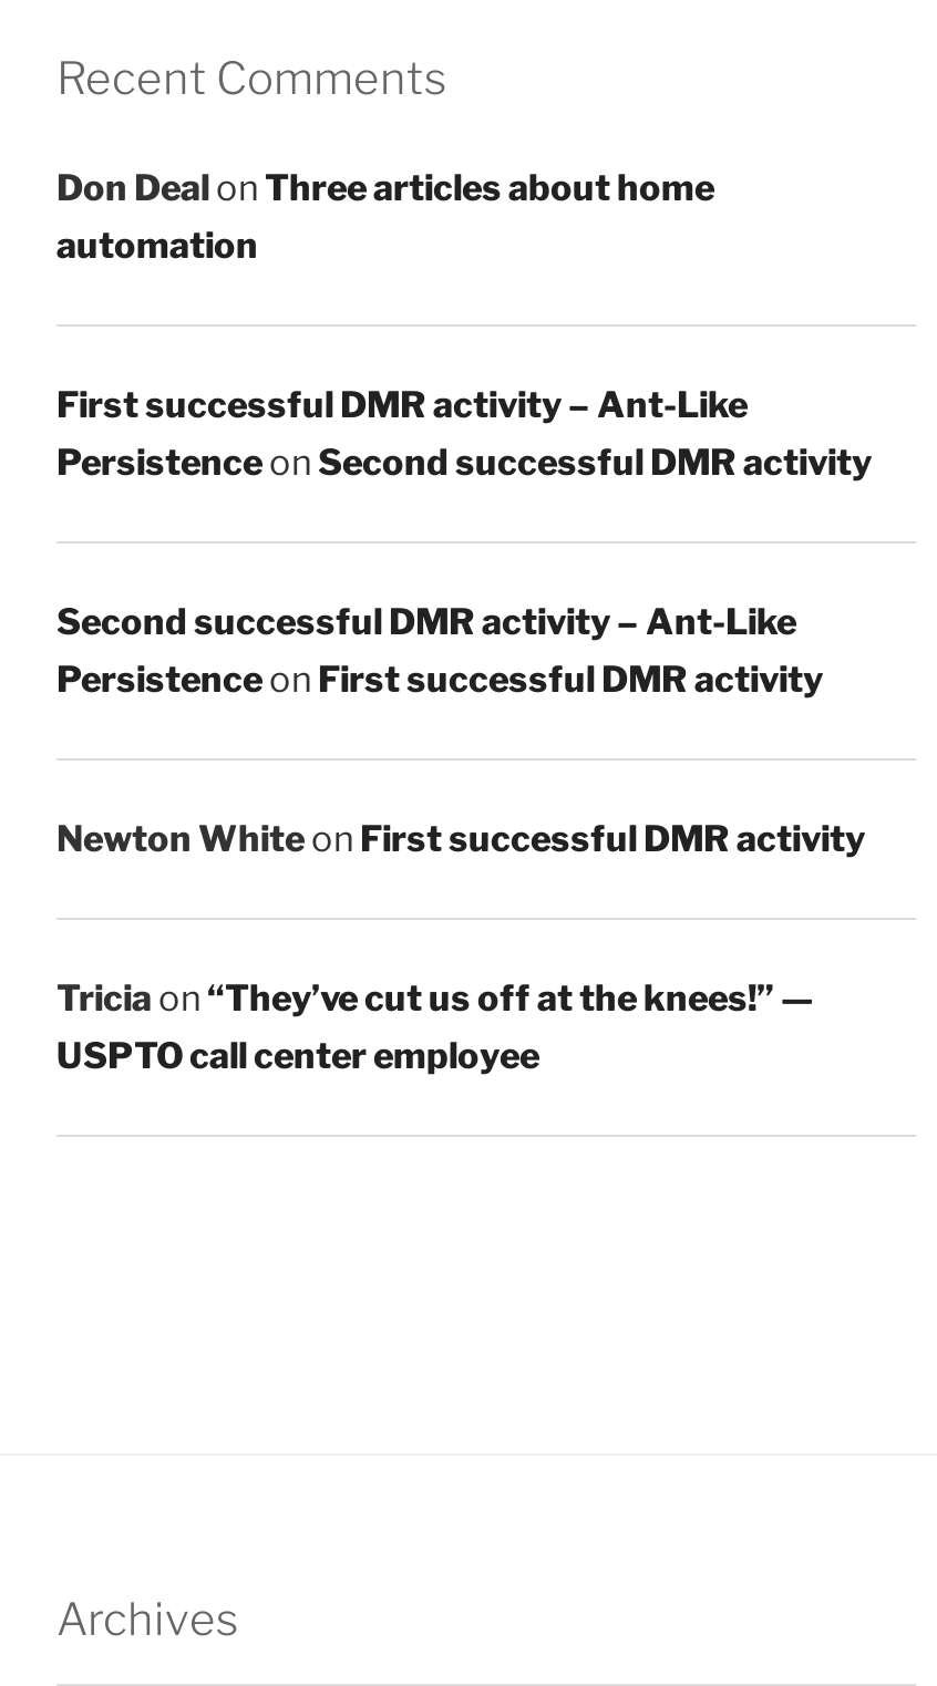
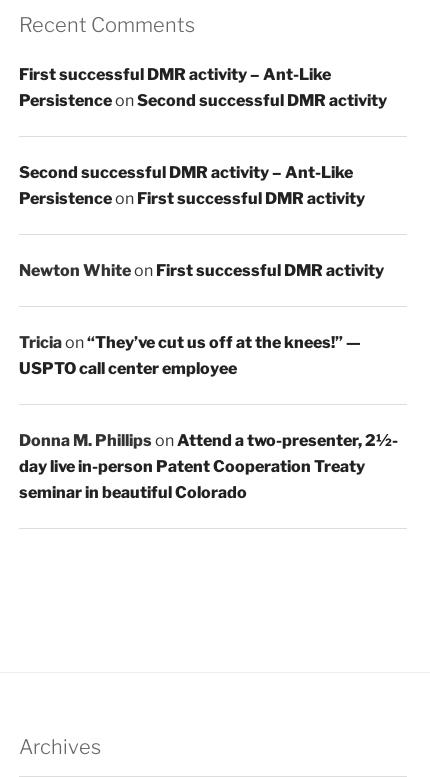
- Don Deal on Three articles about home
- automation

moved up: First successful DMR activity – Ant-Like | Persistence on Second successful DMR activity | Second successful DMR activity – Ant-Like | Persistence on First successful DMR activity | Newton White on First successful DMR activity | Tricia on “They’ve cut us off at the knees!” — | USPTO call center employee

+ Donna M. Phillips on Attend a two-presenter, 2½-
+ day live in-person Patent Cooperation Treaty
+ seminar in beautiful Colorado
